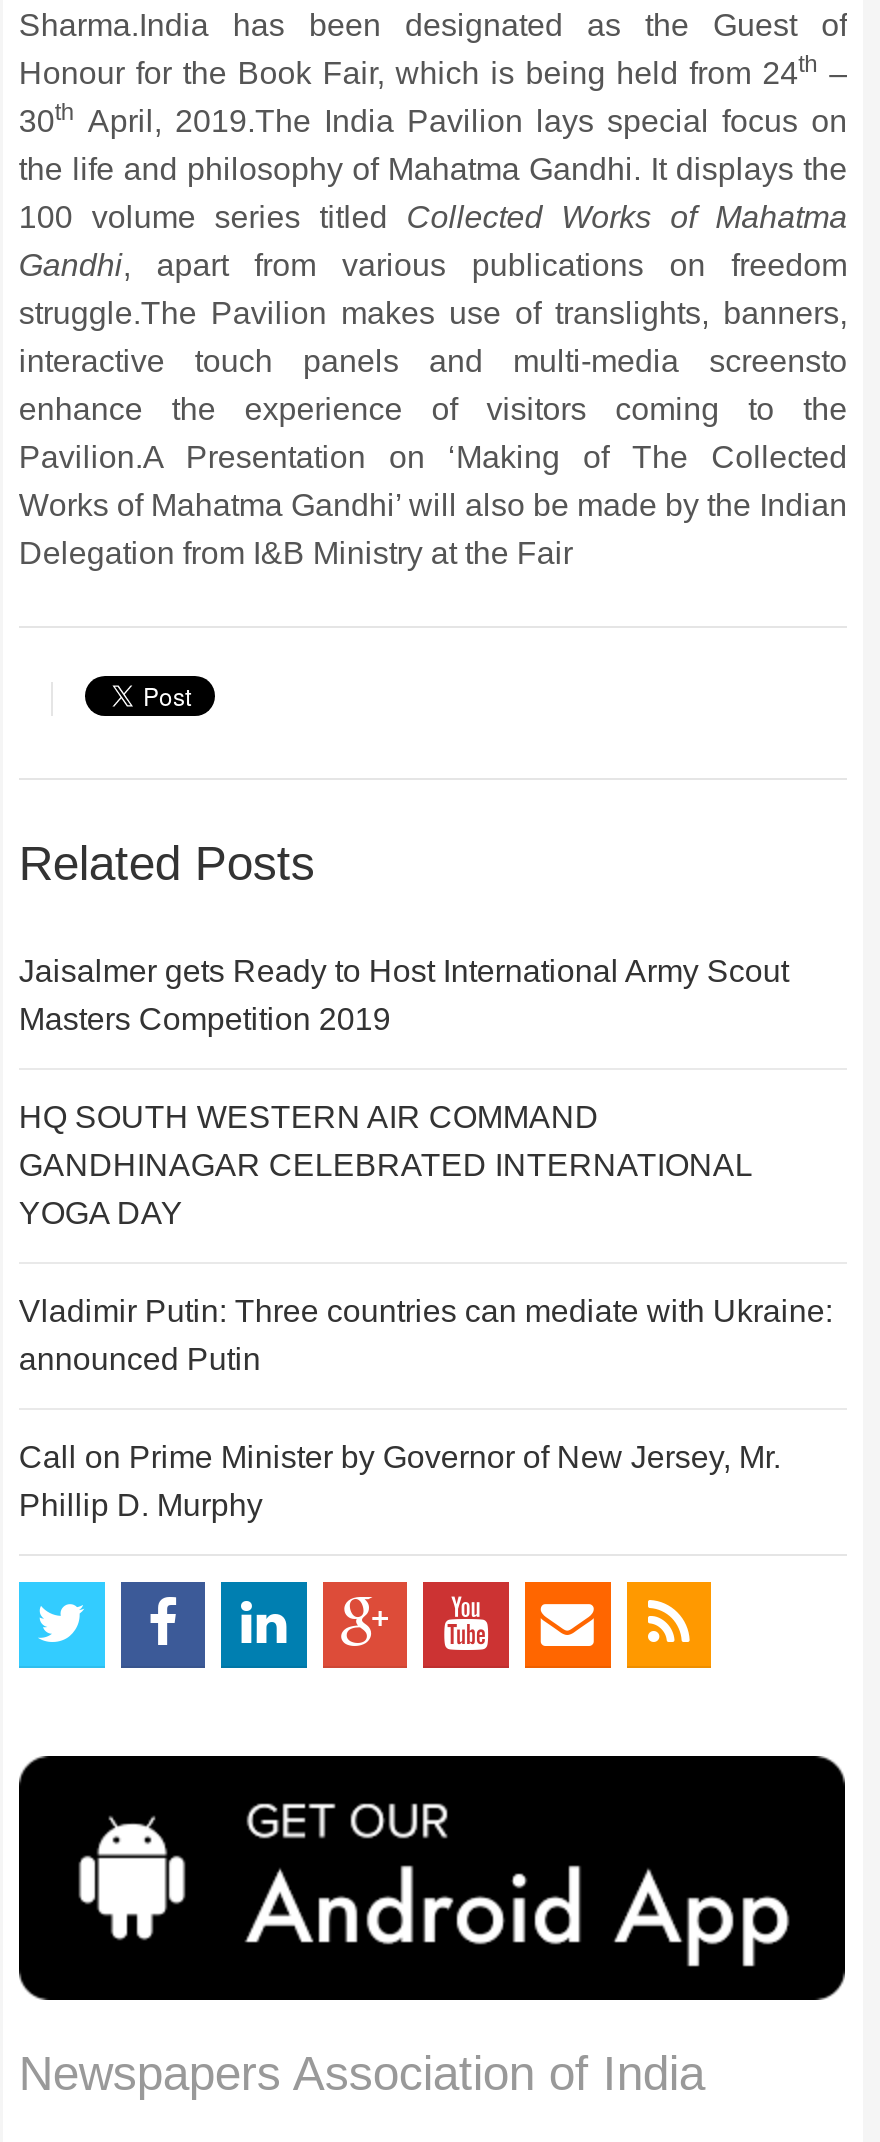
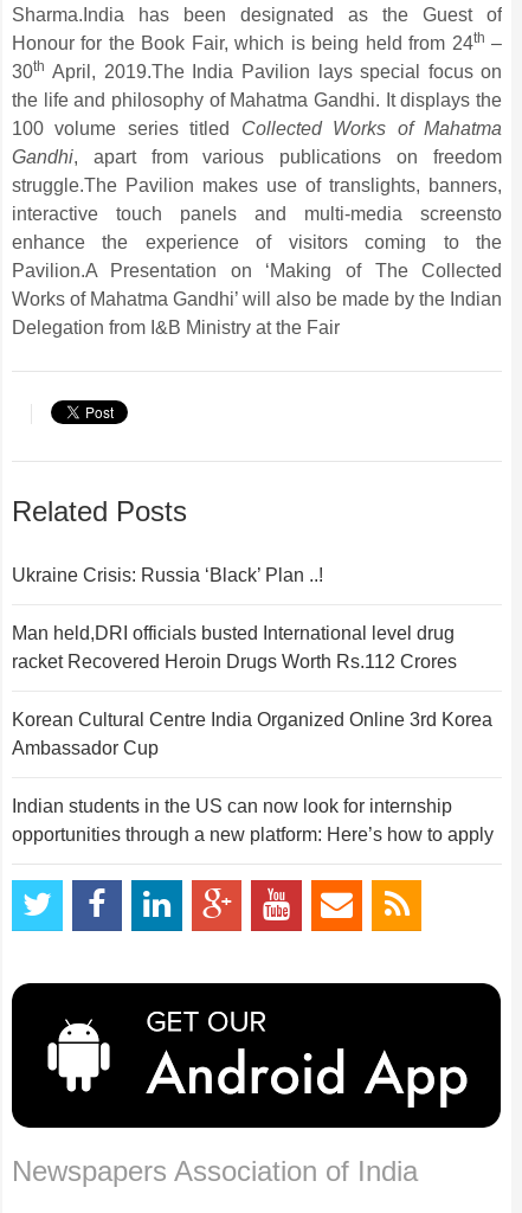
- Jaisalmer gets Ready to Host International Army Scout
- Masters Competition 2019
+ Ukraine Crisis: Russia ‘Black’ Plan ..!

- HQ SOUTH WESTERN AIR COMMAND
- GANDHINAGAR CELEBRATED INTERNATIONAL
- YOGA DAY
+ Man held,DRI officials busted International level drug
+ racket Recovered Heroin Drugs Worth Rs.112 Crores

- Vladimir Putin: Three countries can mediate with Ukraine:
- announced Putin
+ Korean Cultural Centre India Organized Online 3rd Korea
+ Ambassador Cup

- Call on Prime Minister by Governor of New Jersey, Mr.
- Phillip D. Murphy
+ Indian students in the US can now look for internship
+ opportunities through a new platform: Here’s how to apply
